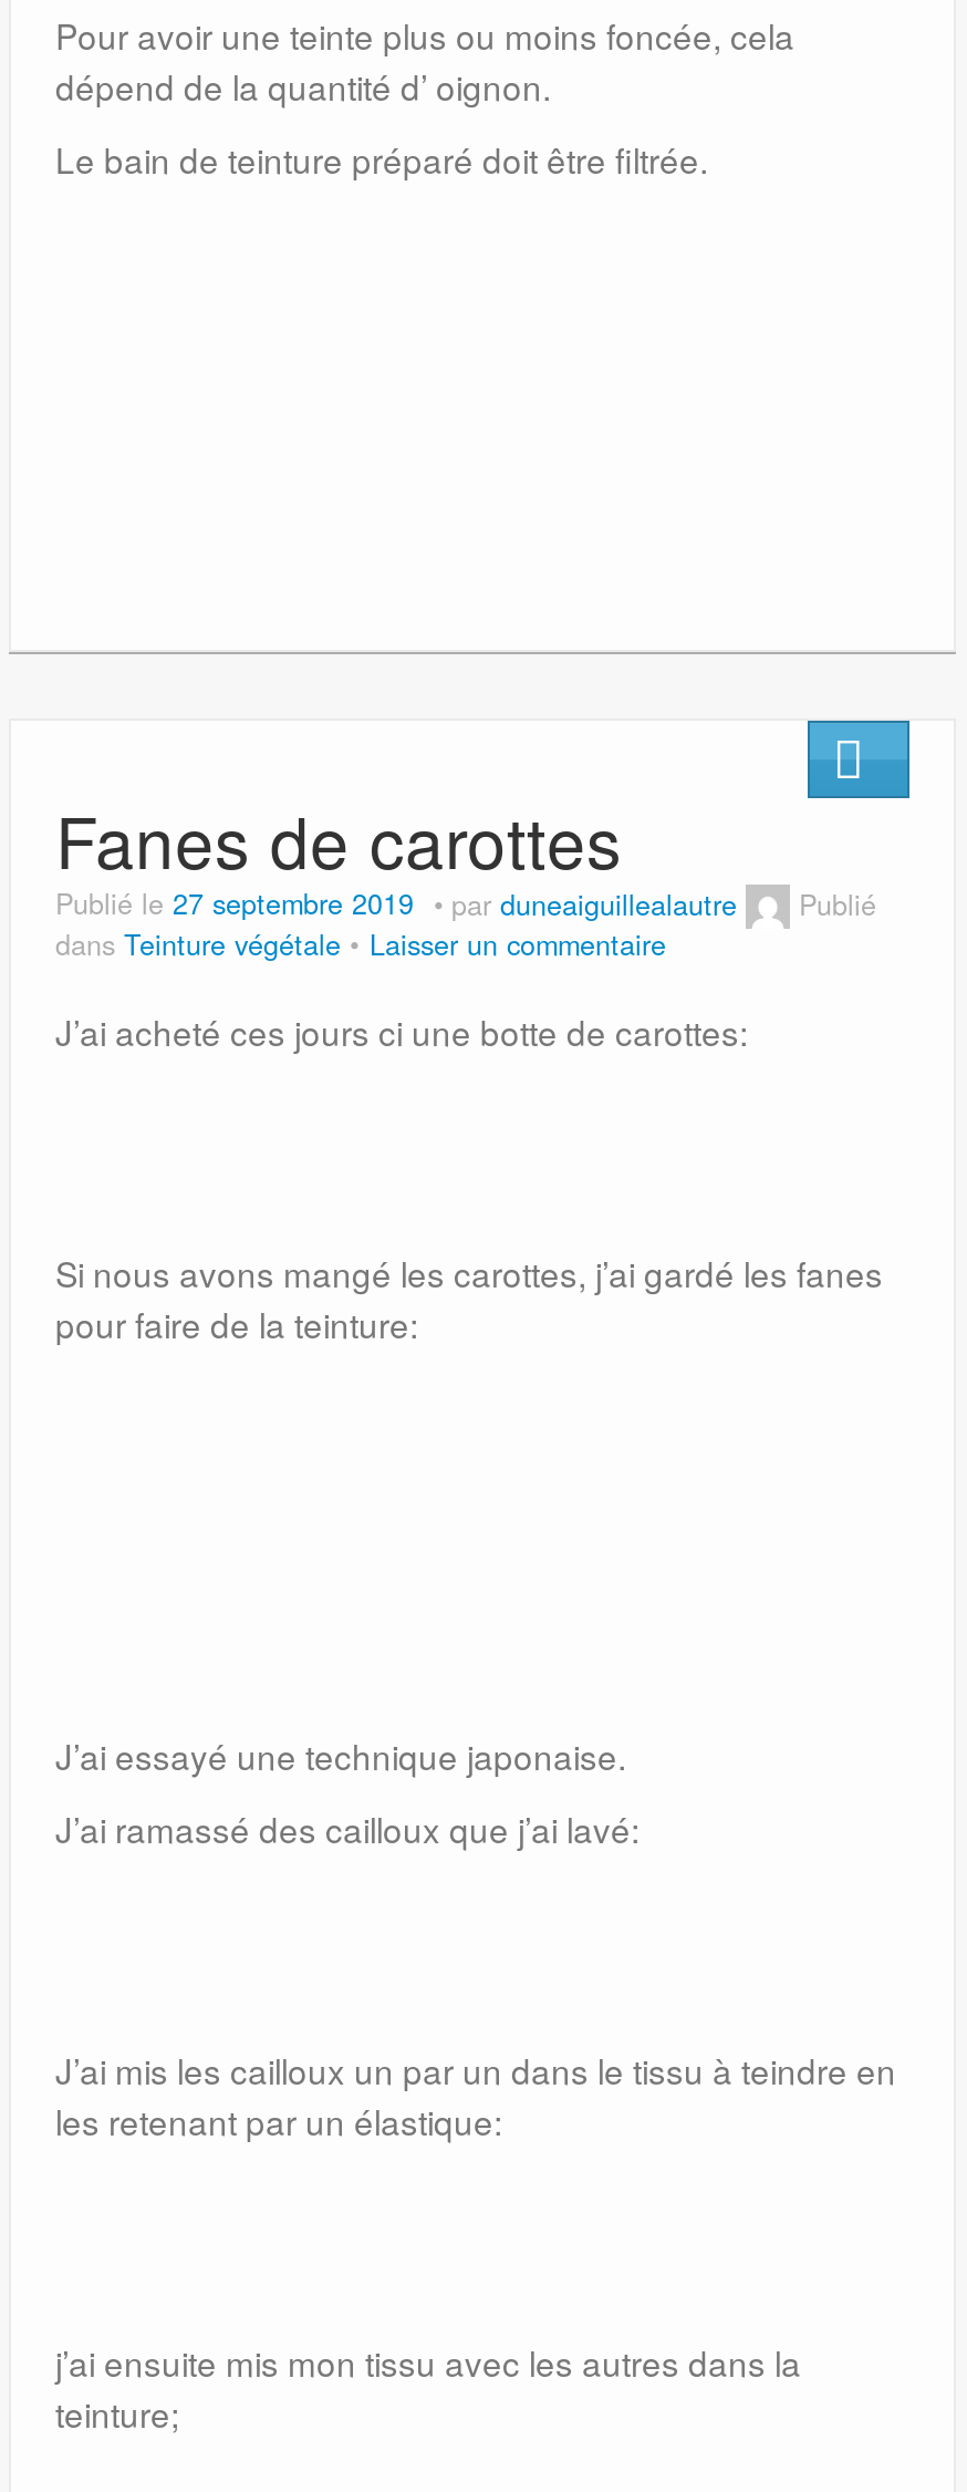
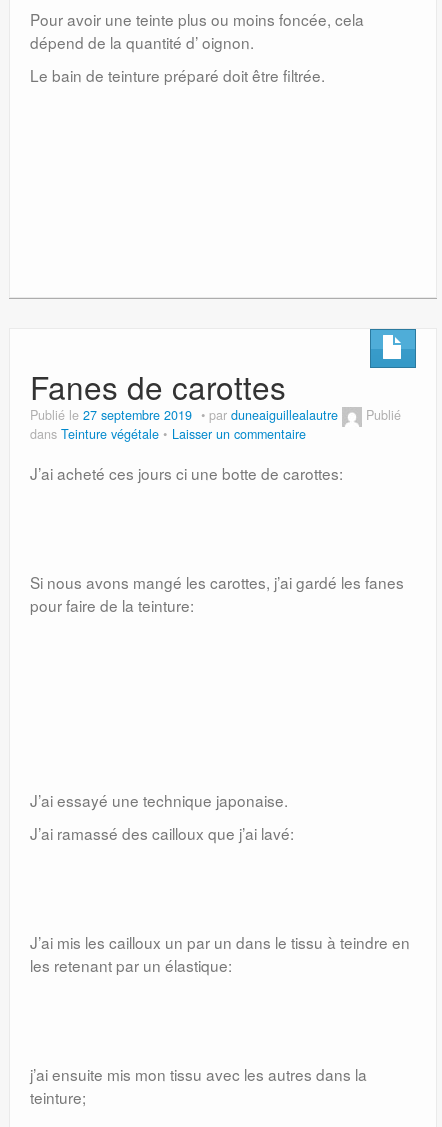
- [image]
+ [image]
